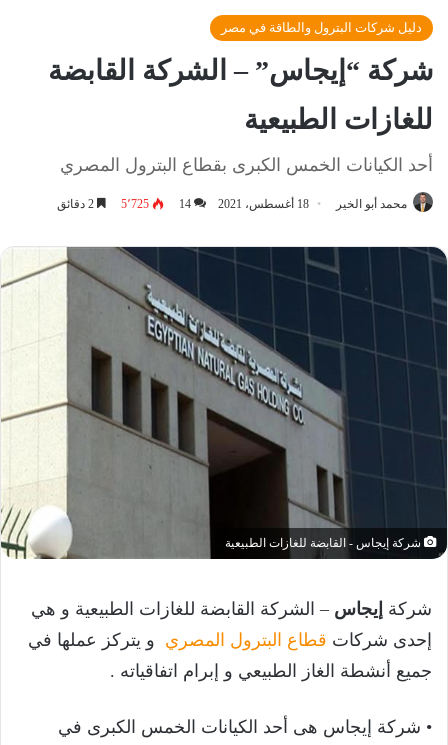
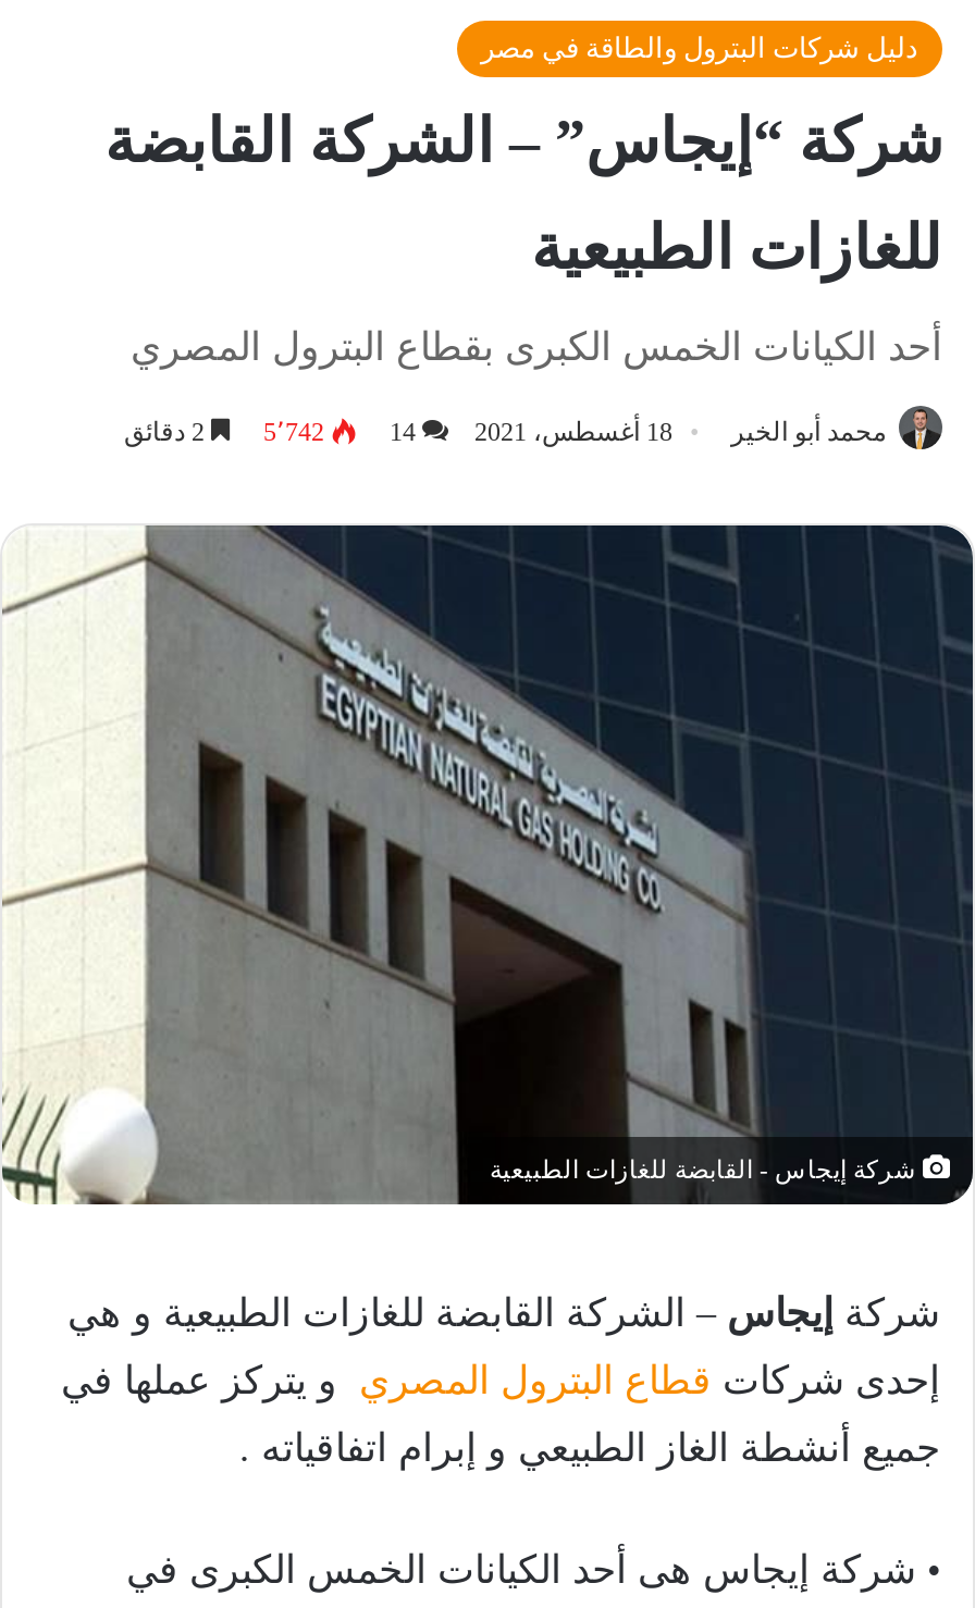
- 5٬725
+ 5٬742
